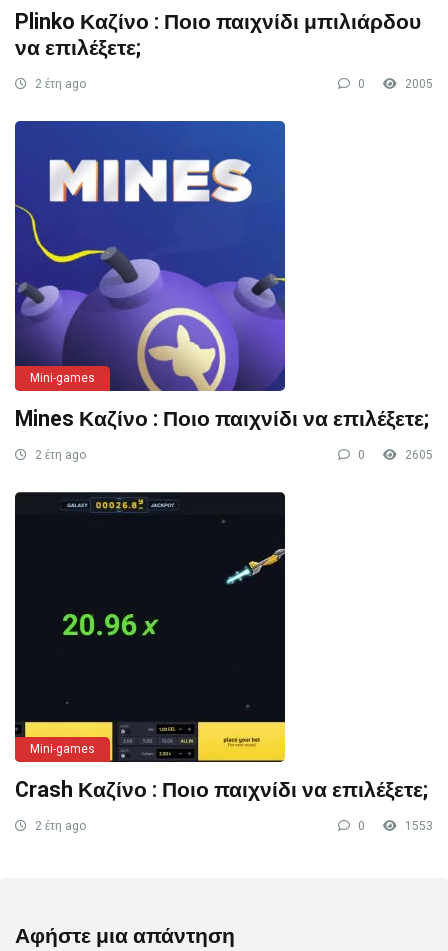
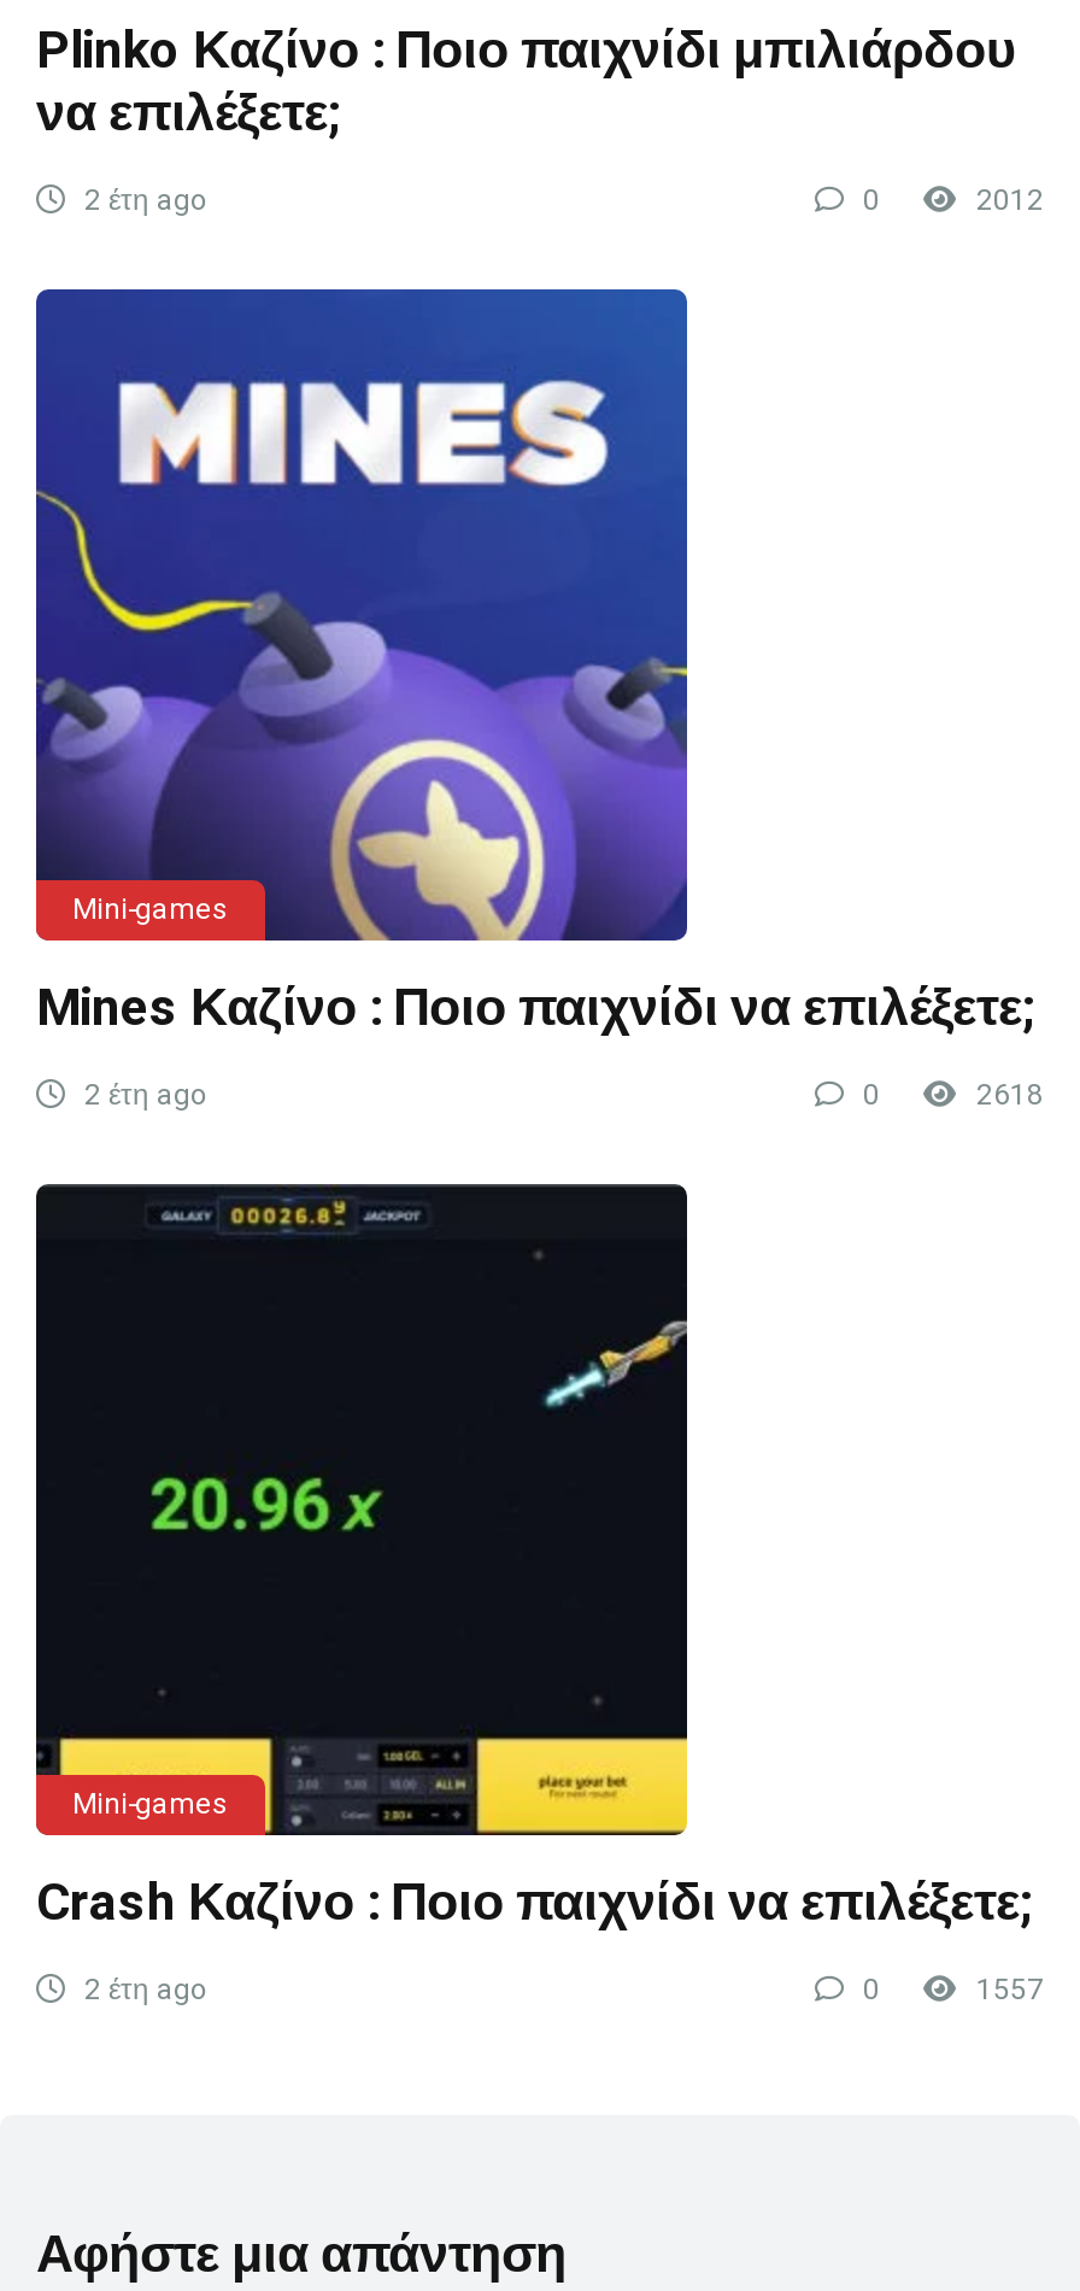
- 2005
+ 2012

- 2605
+ 2618

- 1553
+ 1557
